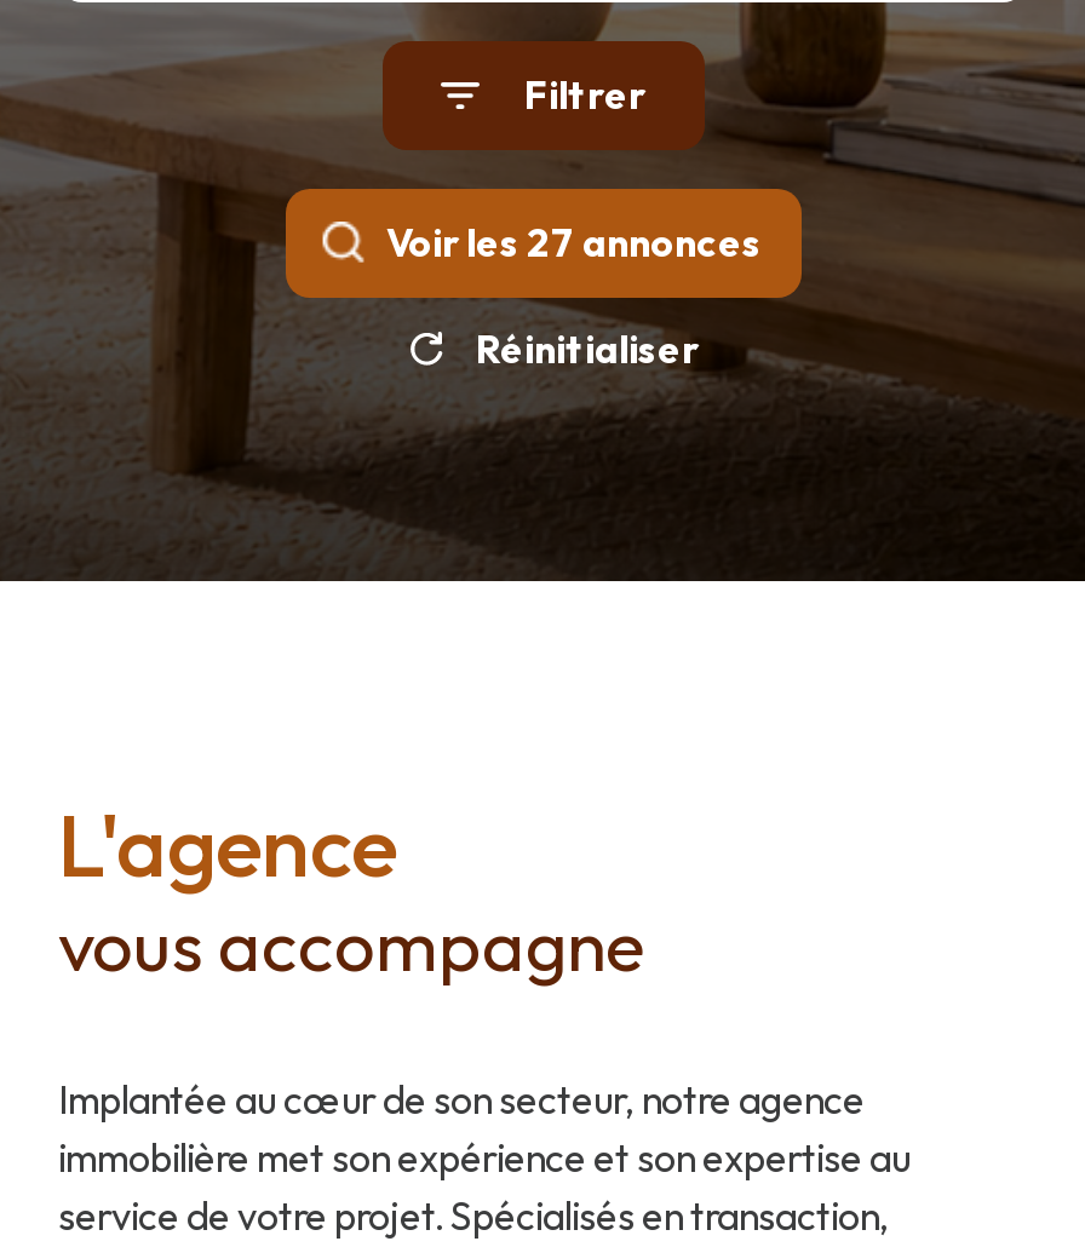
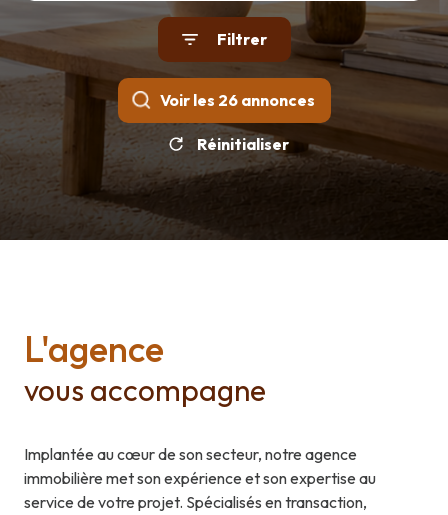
- Voir les 27 annonces
+ Voir les 26 annonces
